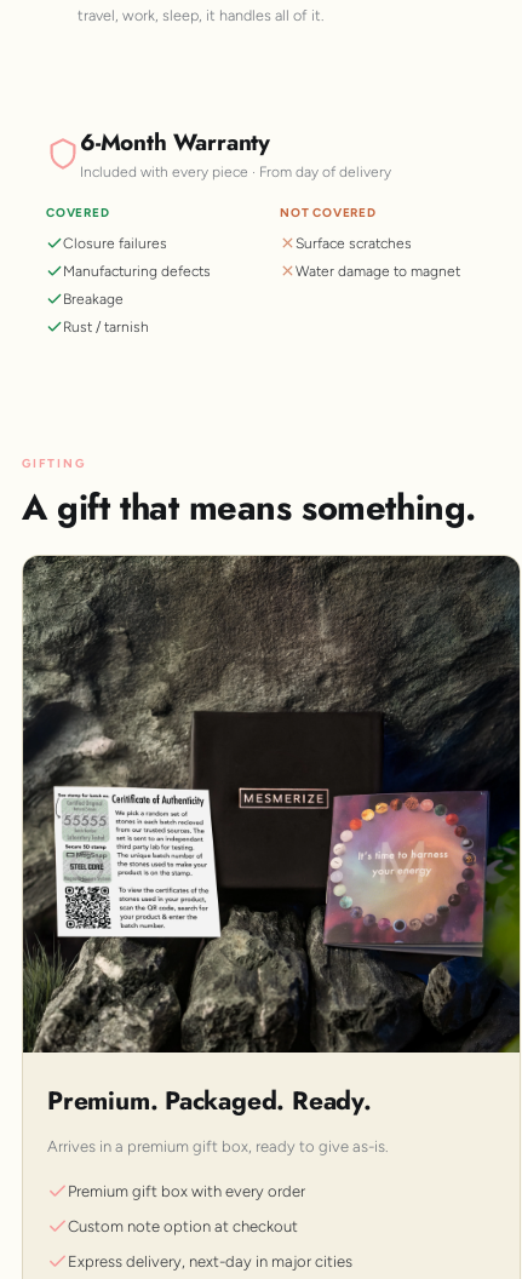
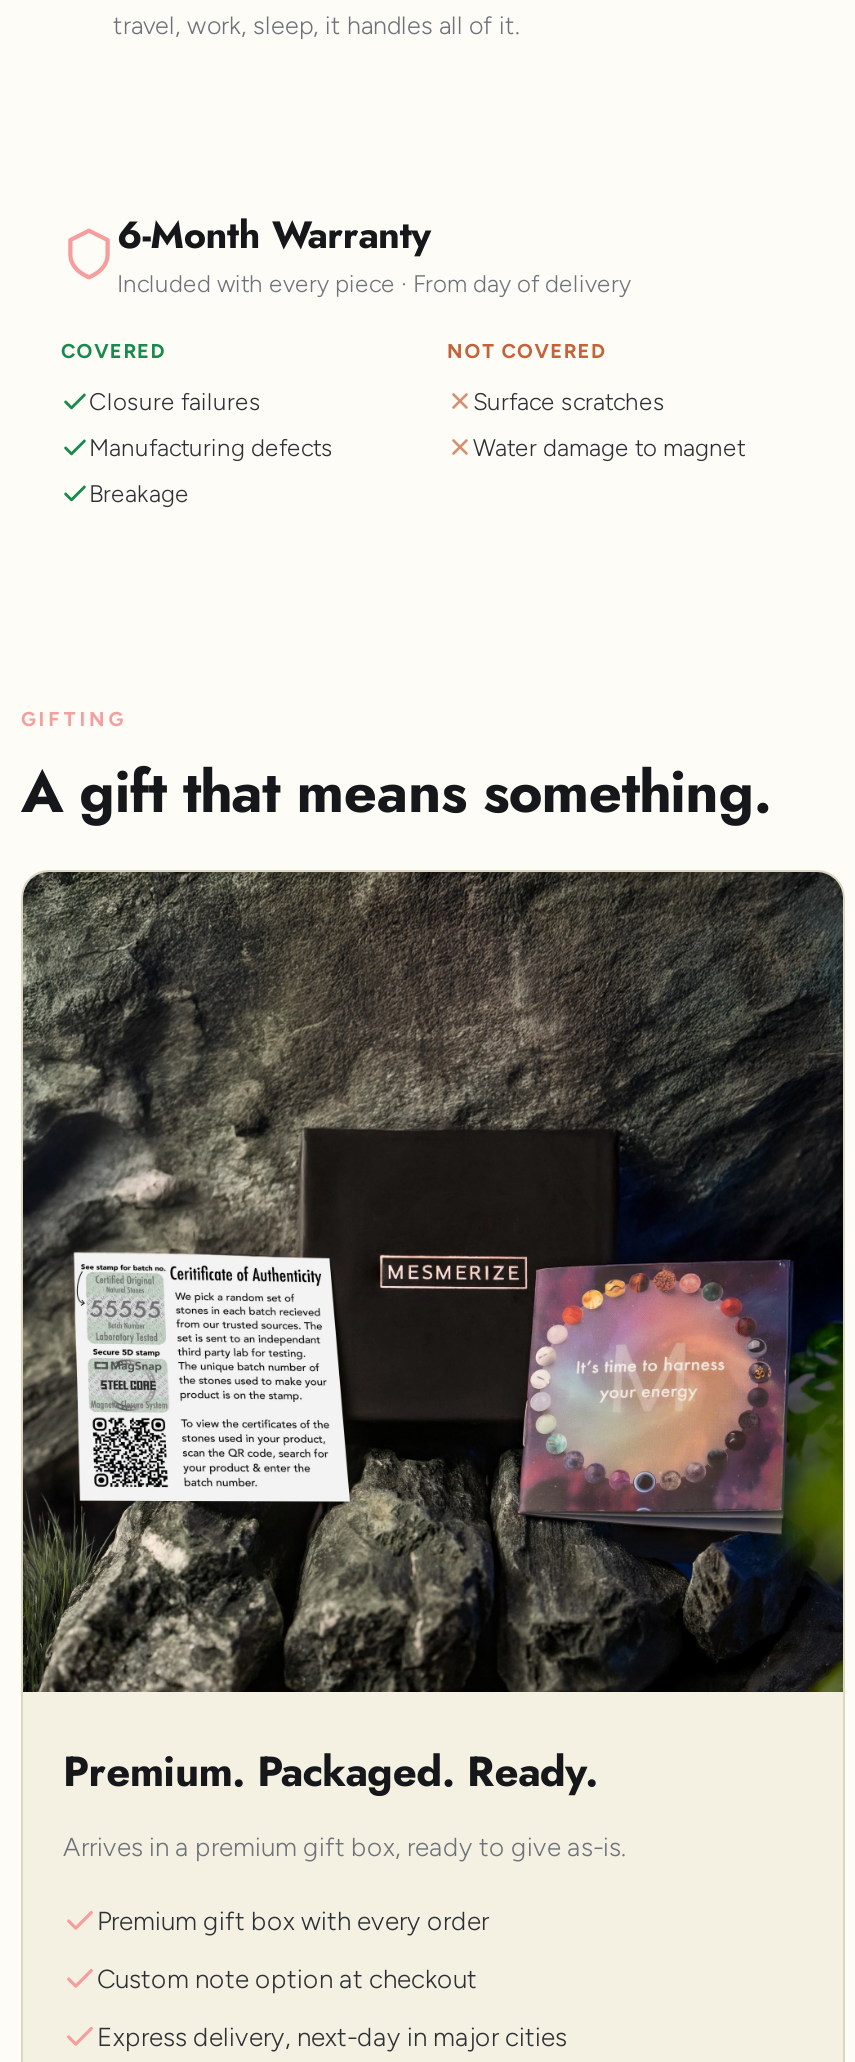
- Rust / tarnish
